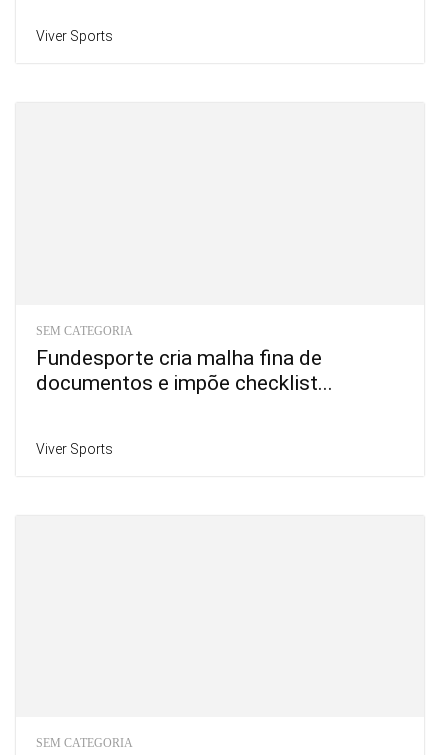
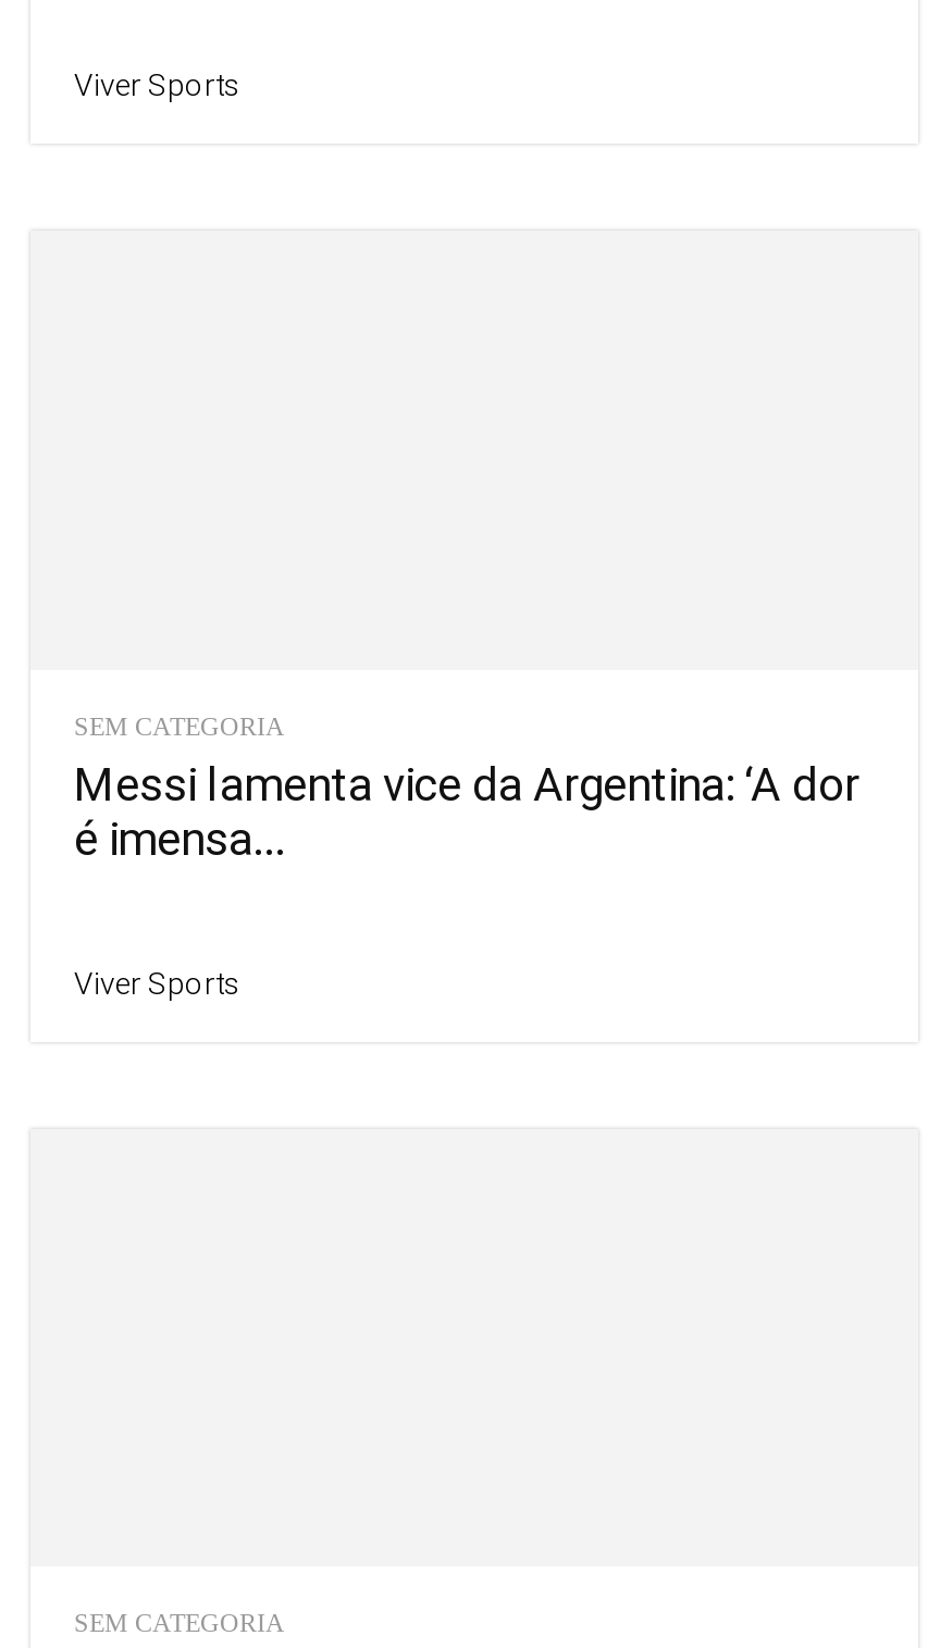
- Fundesporte cria malha fina de
- documentos e impõe checklist...
+ Messi lamenta vice da Argentina: ‘A dor
+ é imensa...
